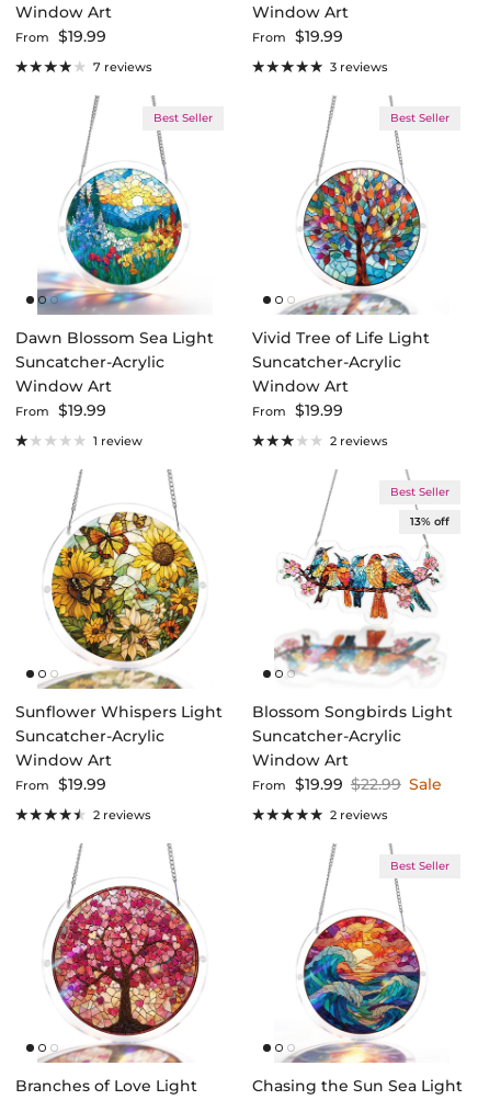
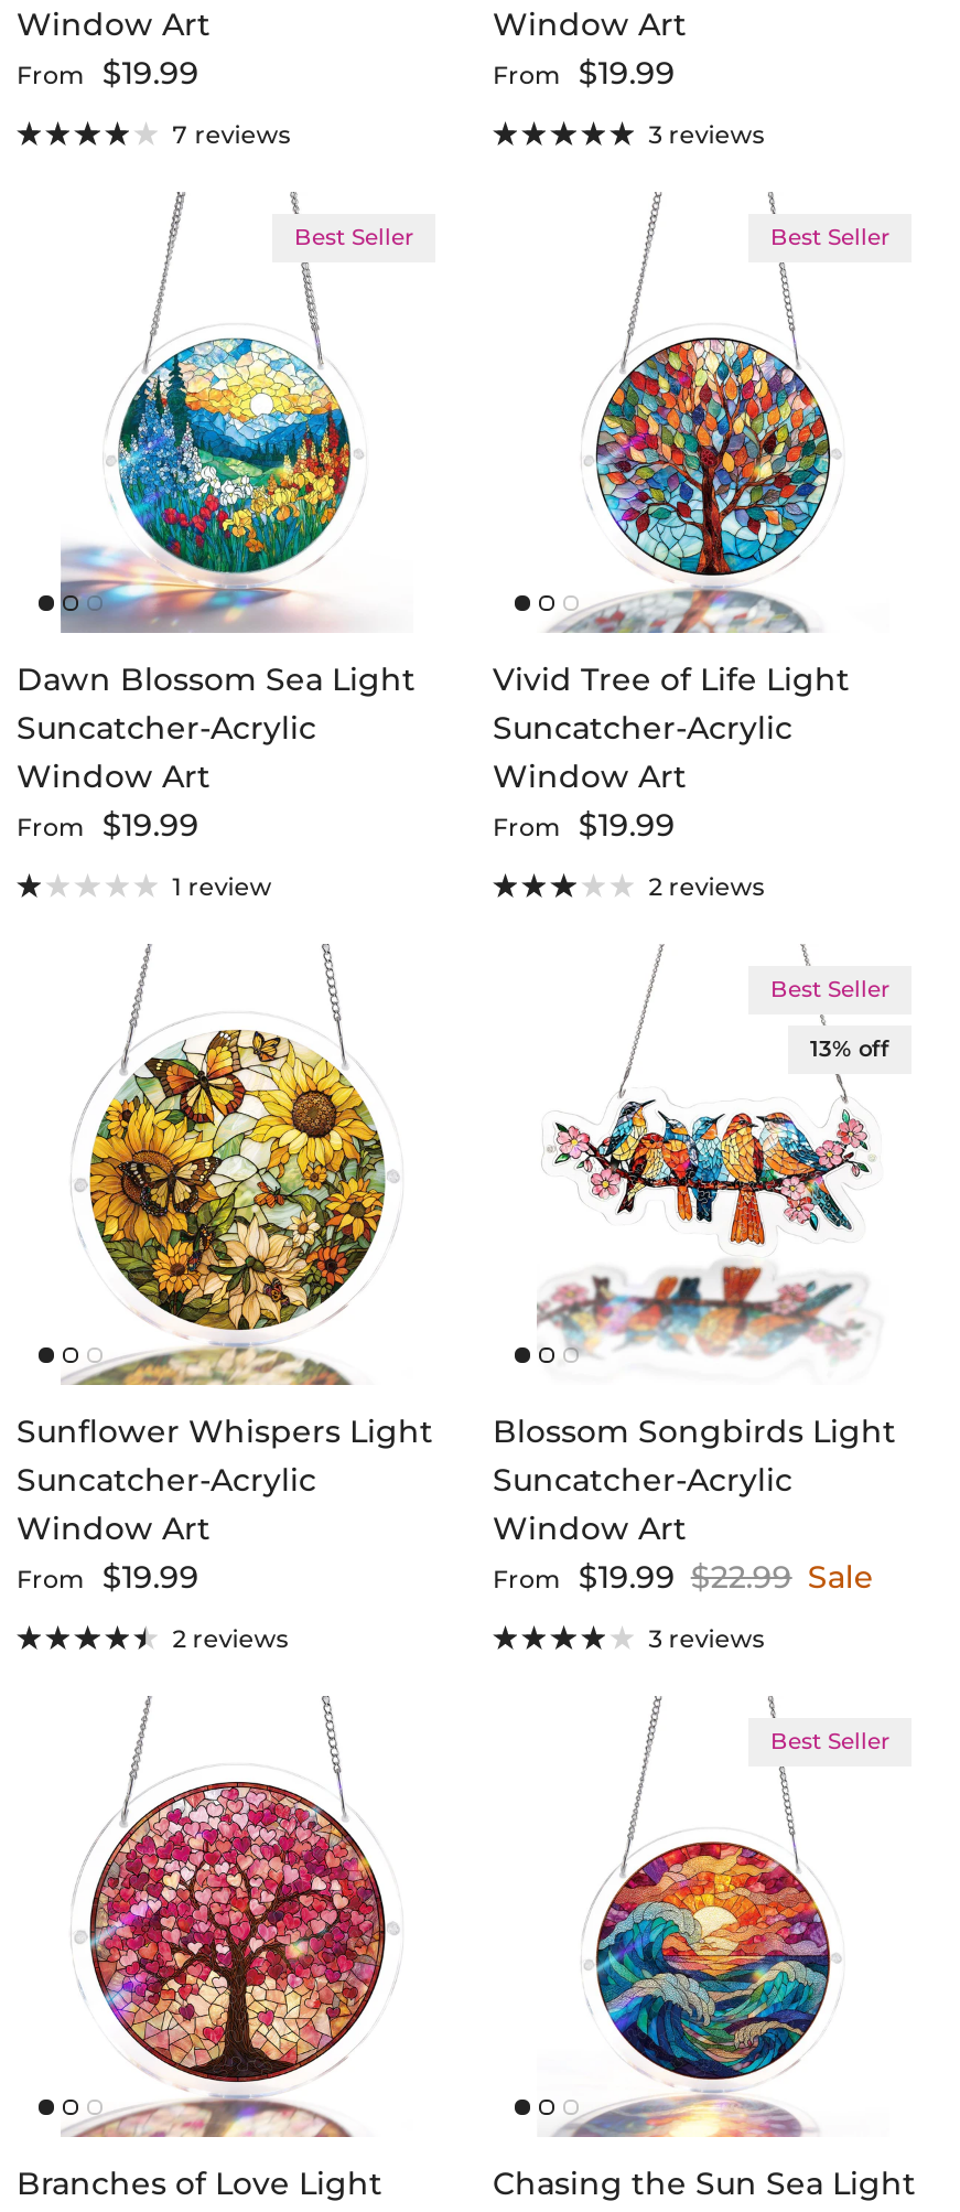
- 2 reviews
+ 3 reviews
